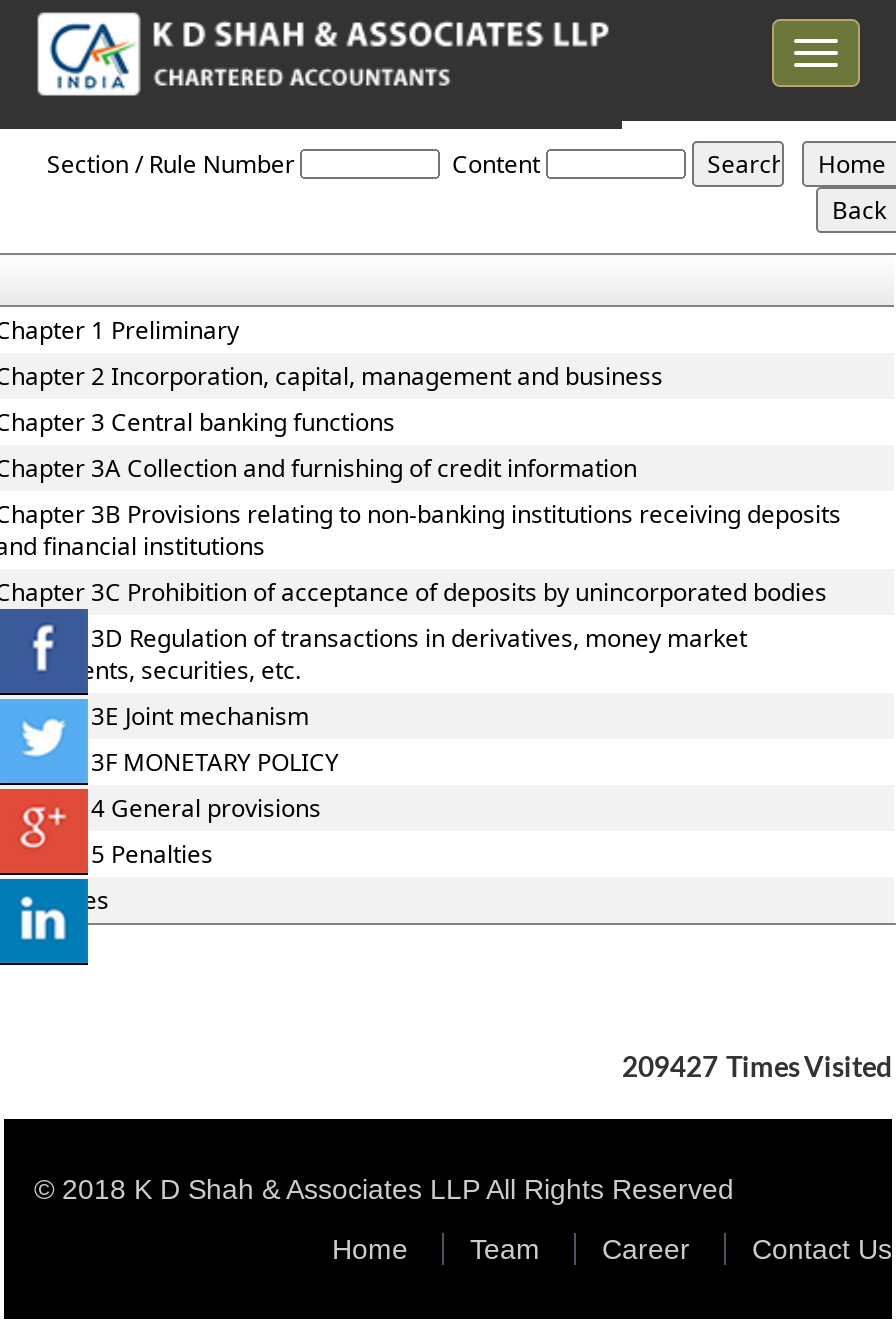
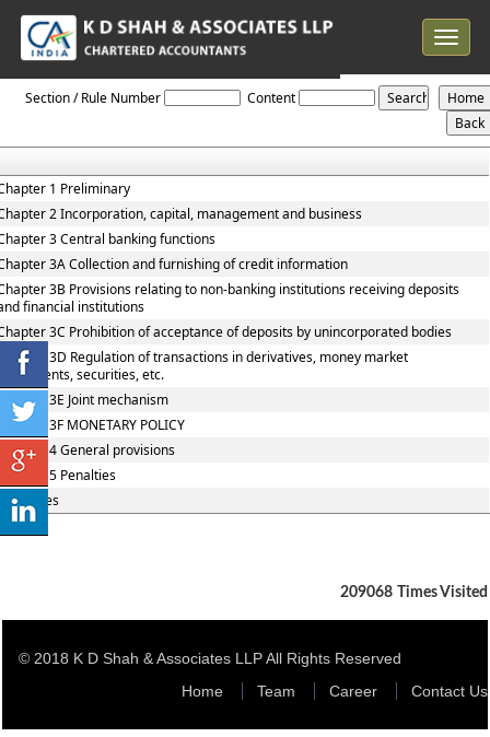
- 209427 Times Visited
+ 209068 Times Visited
